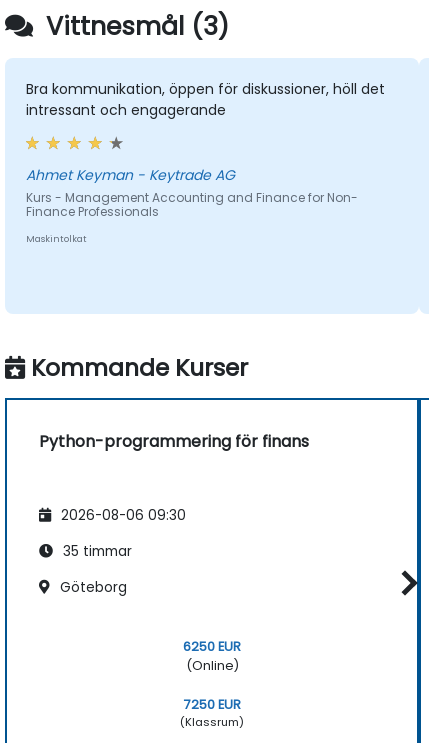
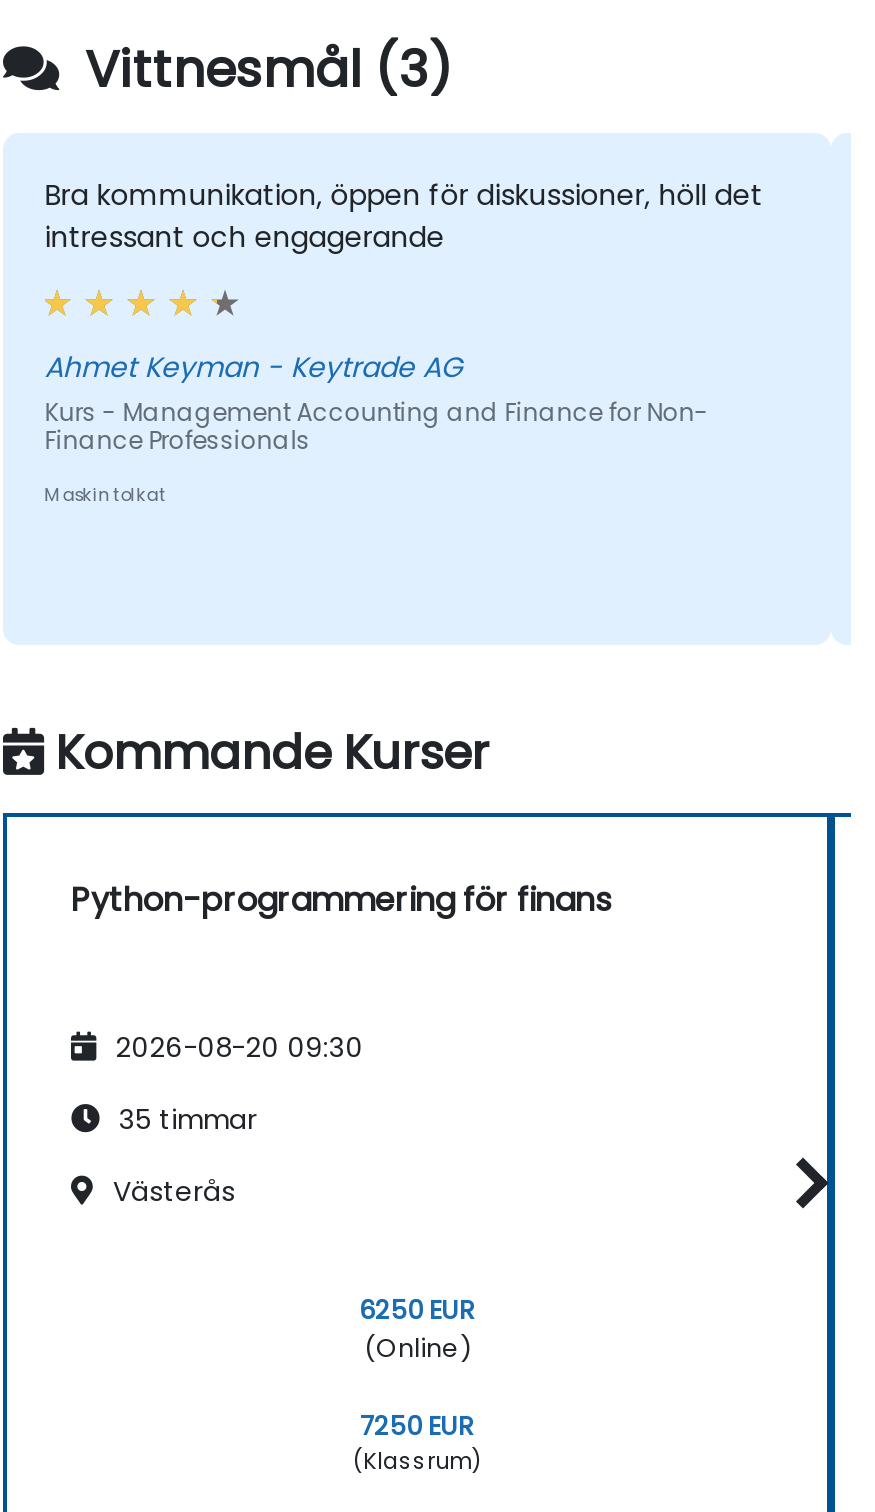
- 2026-08-06 09:30
+ 2026-08-20 09:30

- Göteborg
+ Västerås
